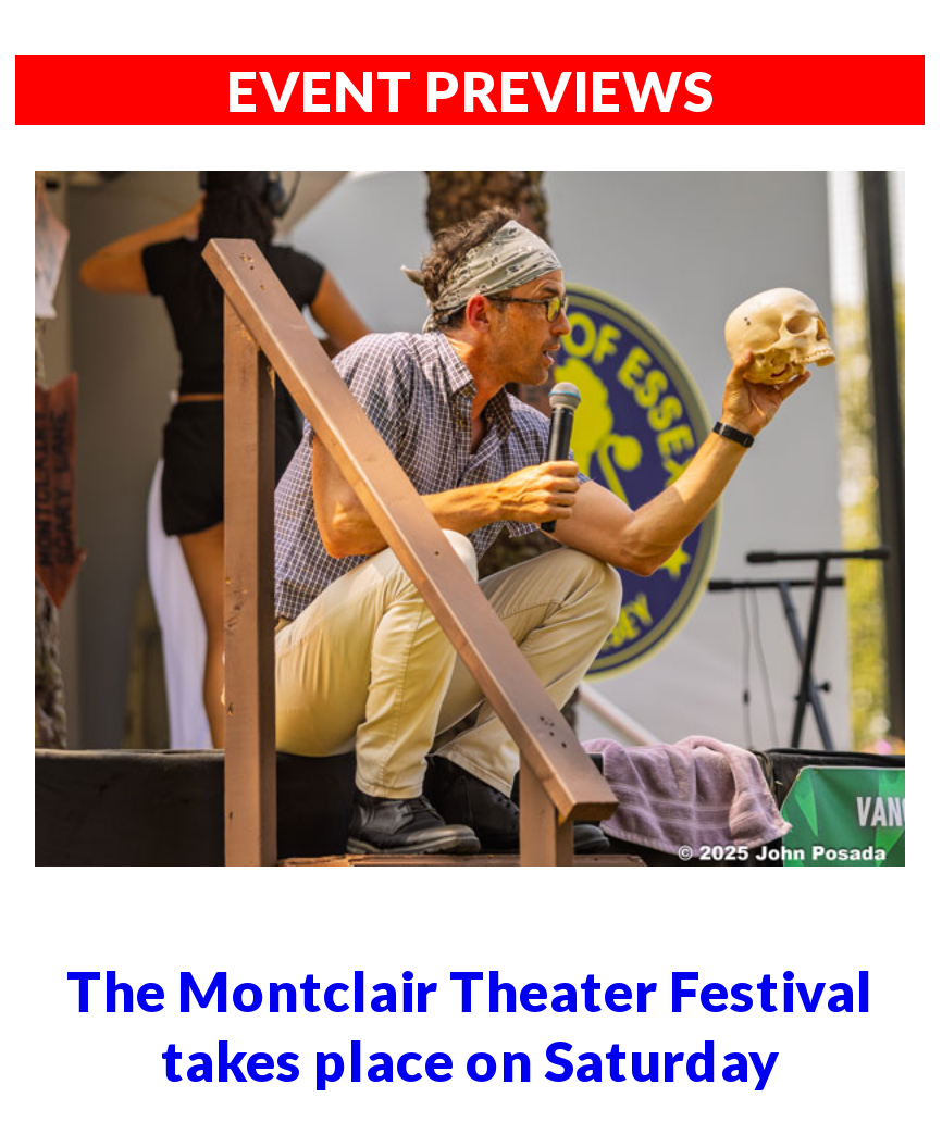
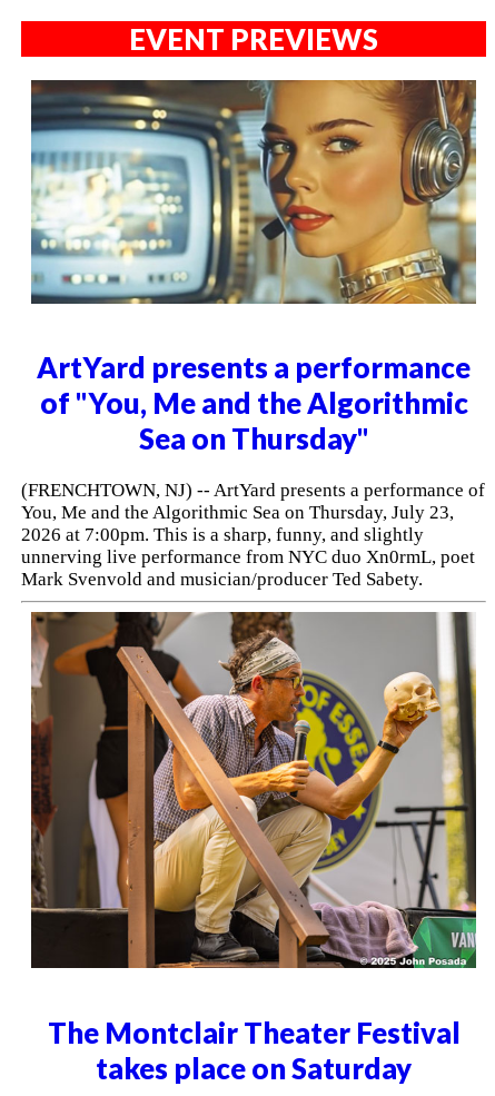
+ ArtYard presents a performance
+ of "You, Me and the Algorithmic
+ Sea on Thursday"
+ (FRENCHTOWN, NJ) -- ArtYard presents a performance of
+ You, Me and the Algorithmic Sea on Thursday, July 23,
+ 2026 at 7:00pm. This is a sharp, funny, and slightly
+ unnerving live performance from NYC duo Xn0rmL, poet
+ Mark Svenvold and musician/producer Ted Sabety.

+ [image]
